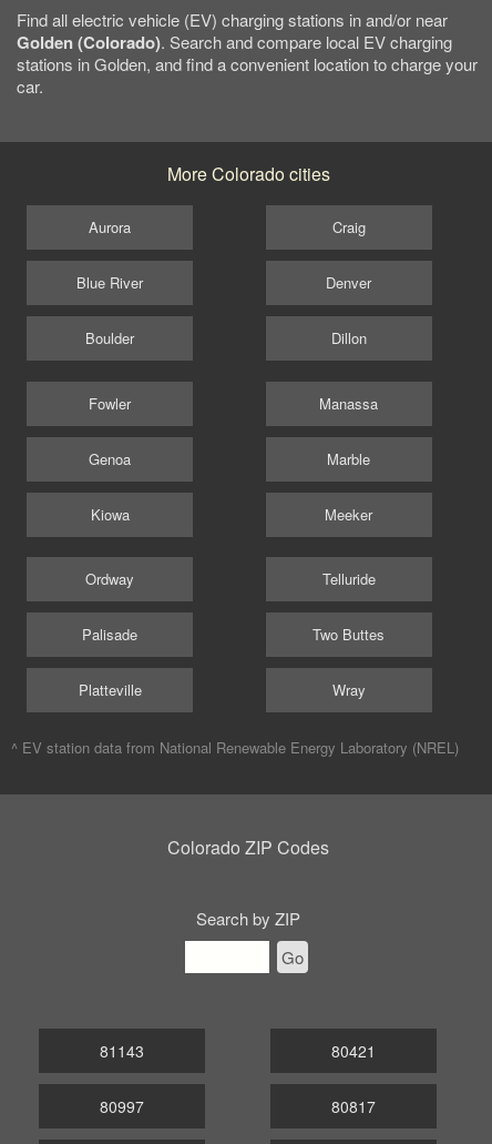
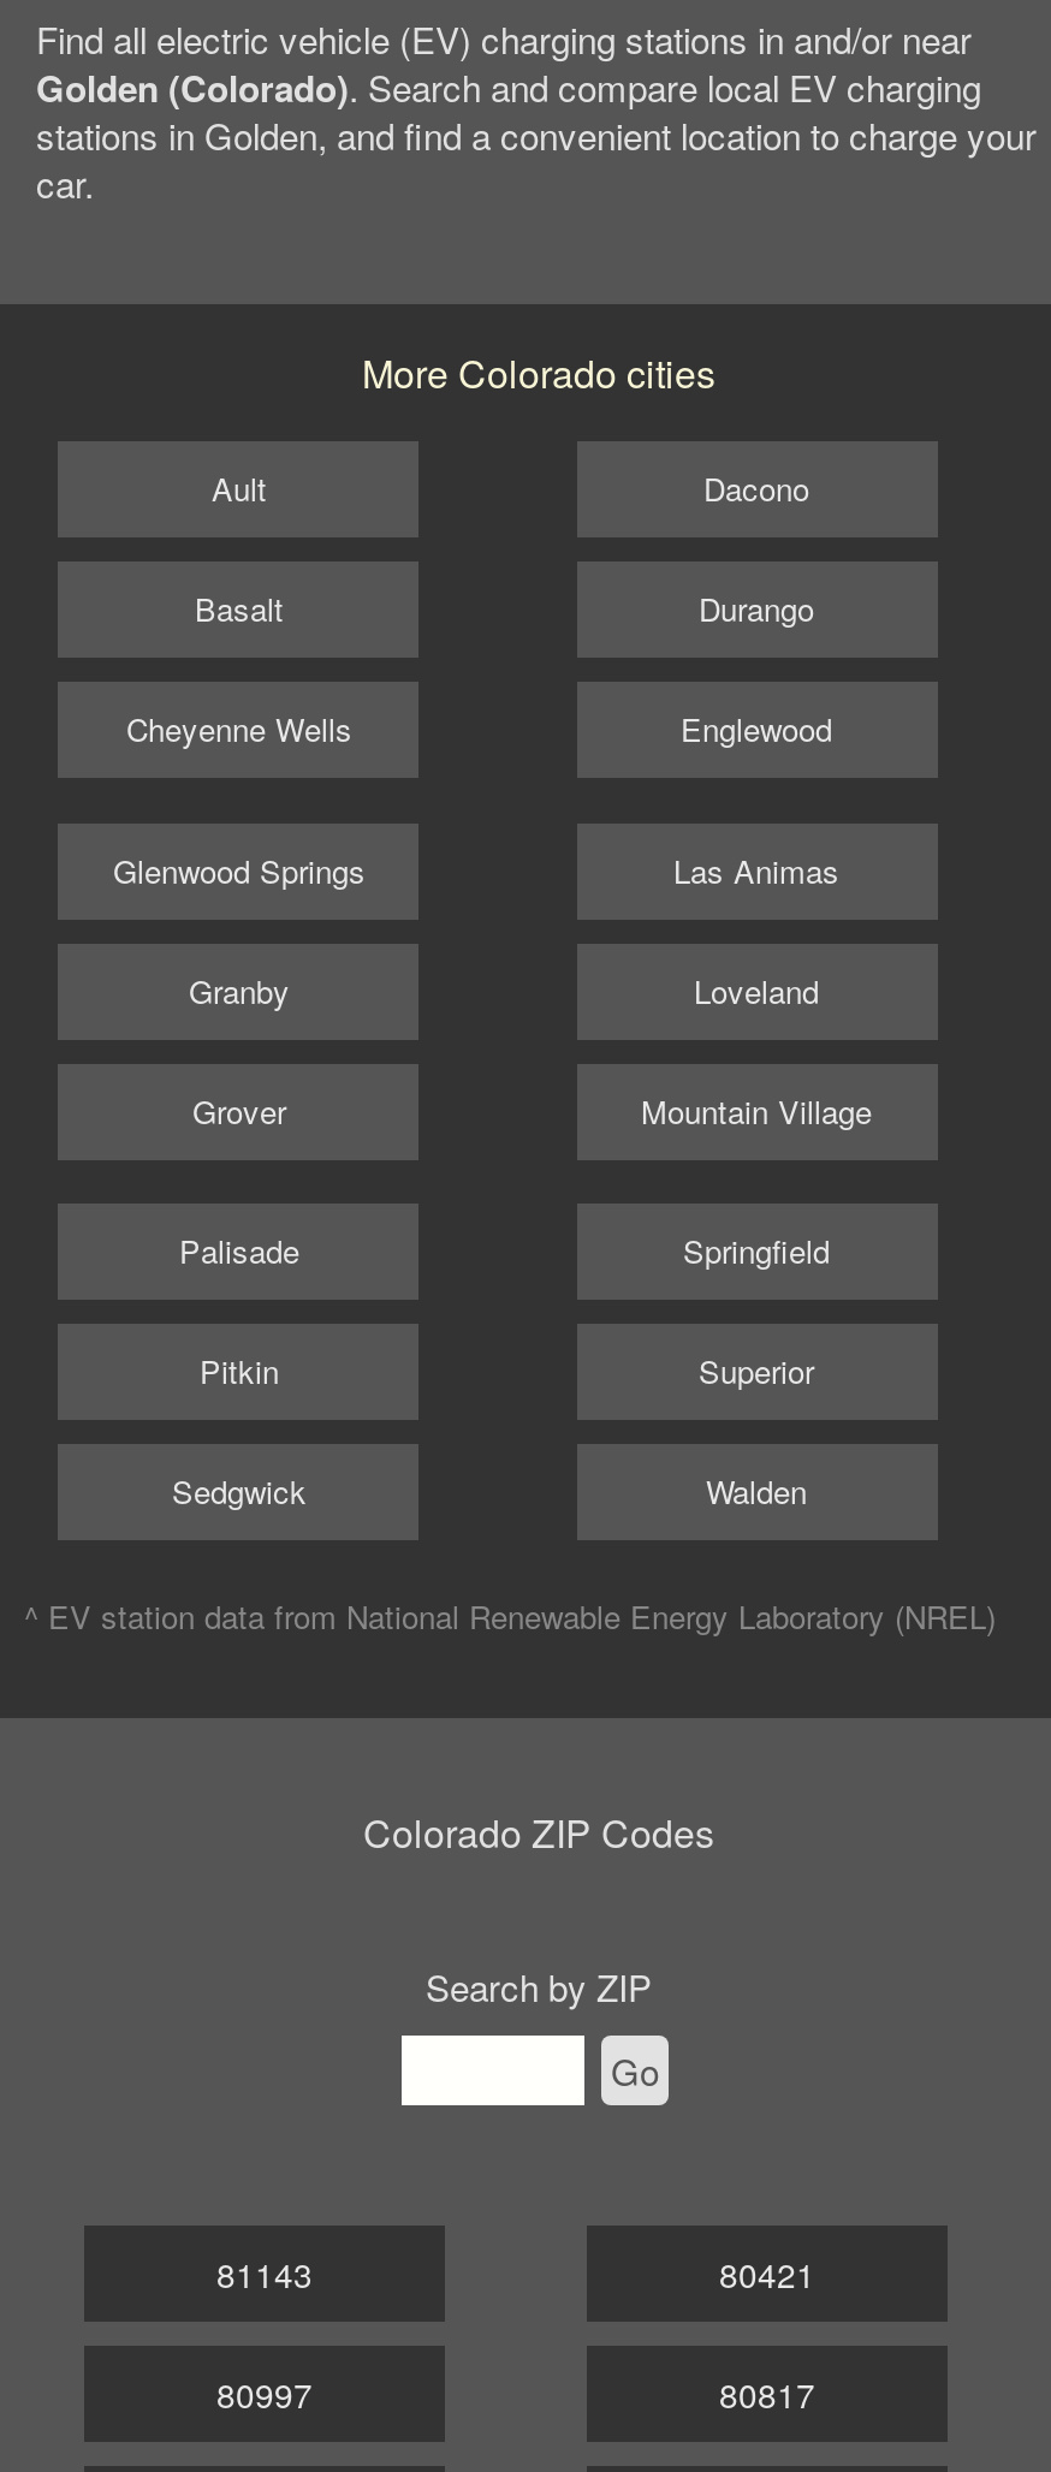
- Aurora
- Blue River
- Boulder
+ Ault
+ Basalt
+ Cheyenne Wells

- Craig
- Denver
- Dillon
- Fowler
- Genoa
- Kiowa
+ Dacono
+ Durango
+ Englewood
+ Glenwood Springs
+ Granby
+ Grover

- Manassa
- Marble
- Meeker
- Ordway
+ Las Animas
+ Loveland
+ Mountain Village

- Telluride
- Two Buttes
- Wray
+ Springfield
+ Superior
+ Walden

moved up: Palisade

- Platteville
+ Pitkin
+ Sedgwick
